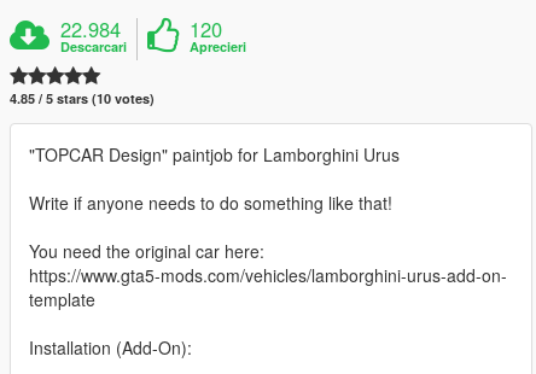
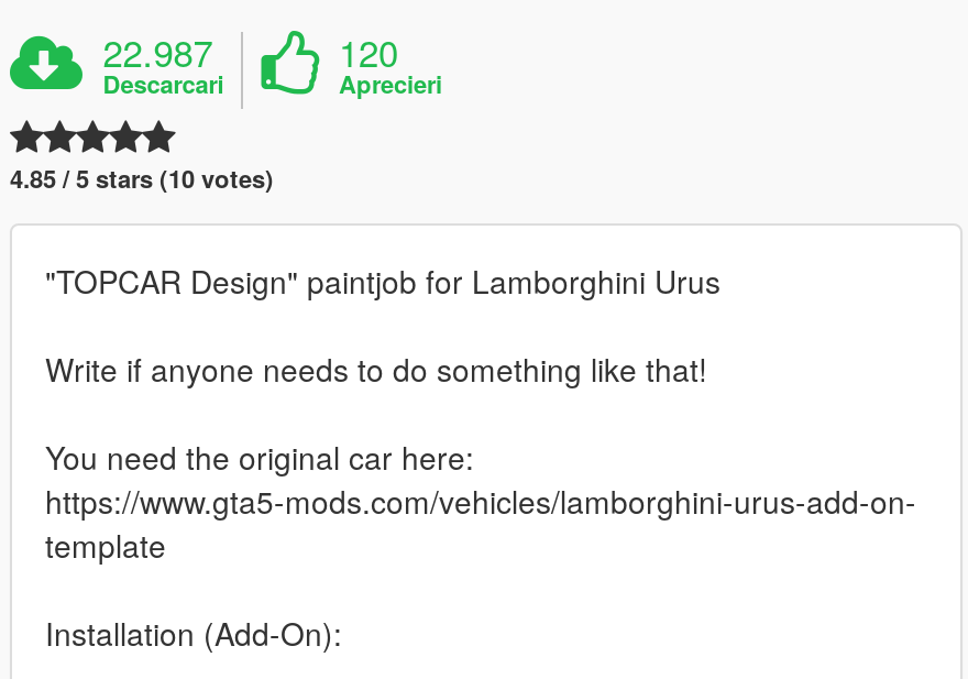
- 22.984
+ 22.987
